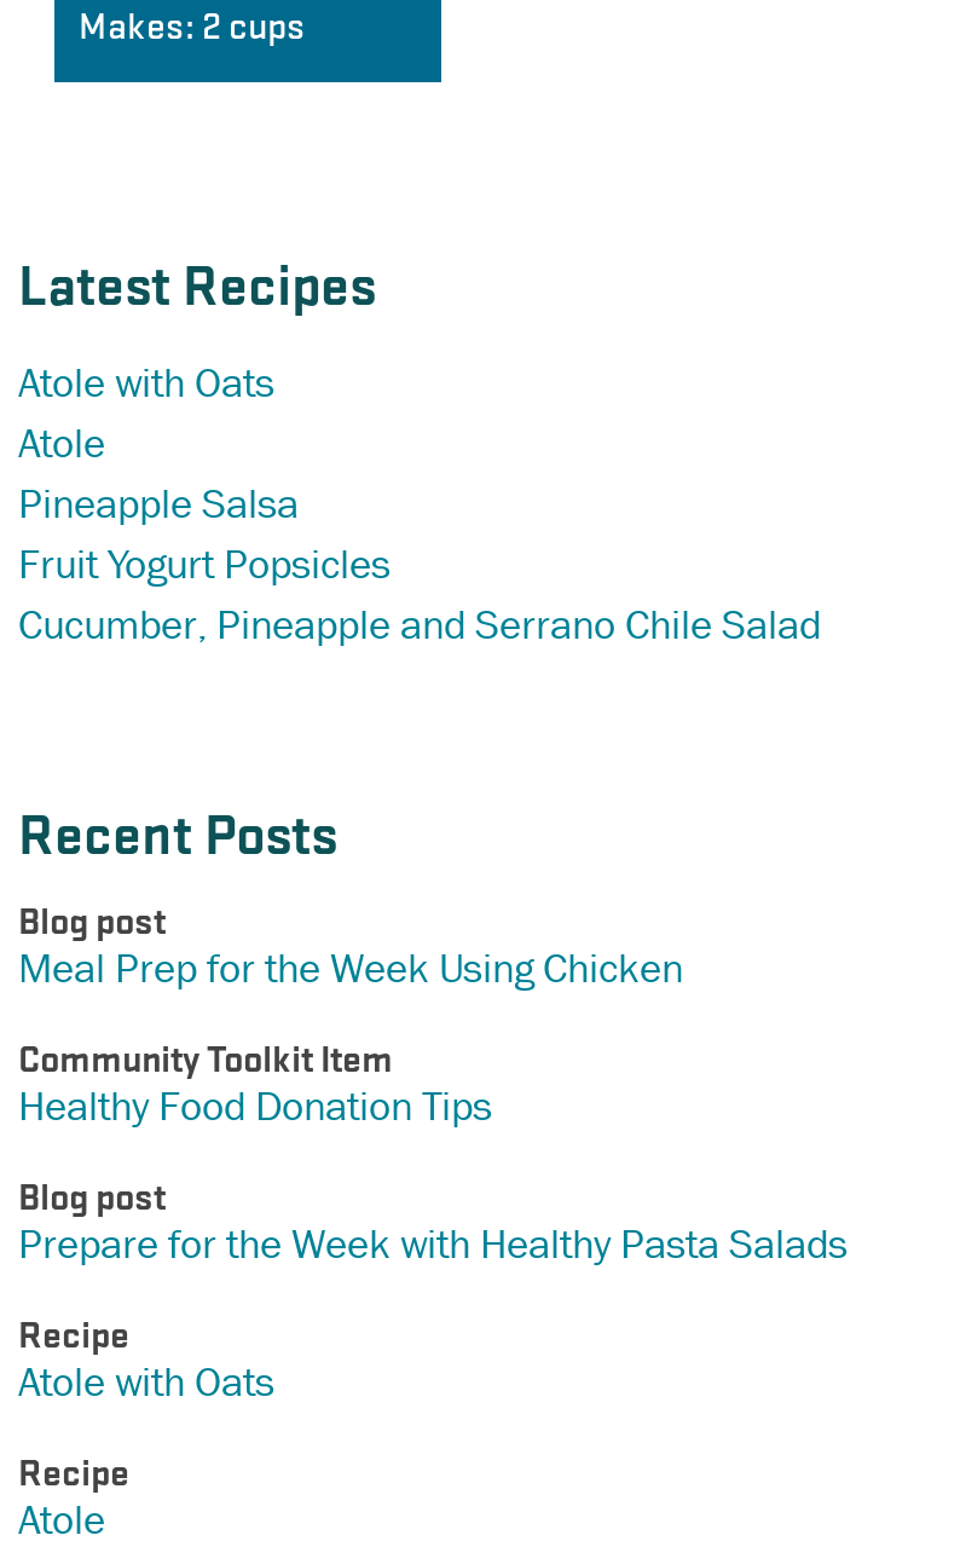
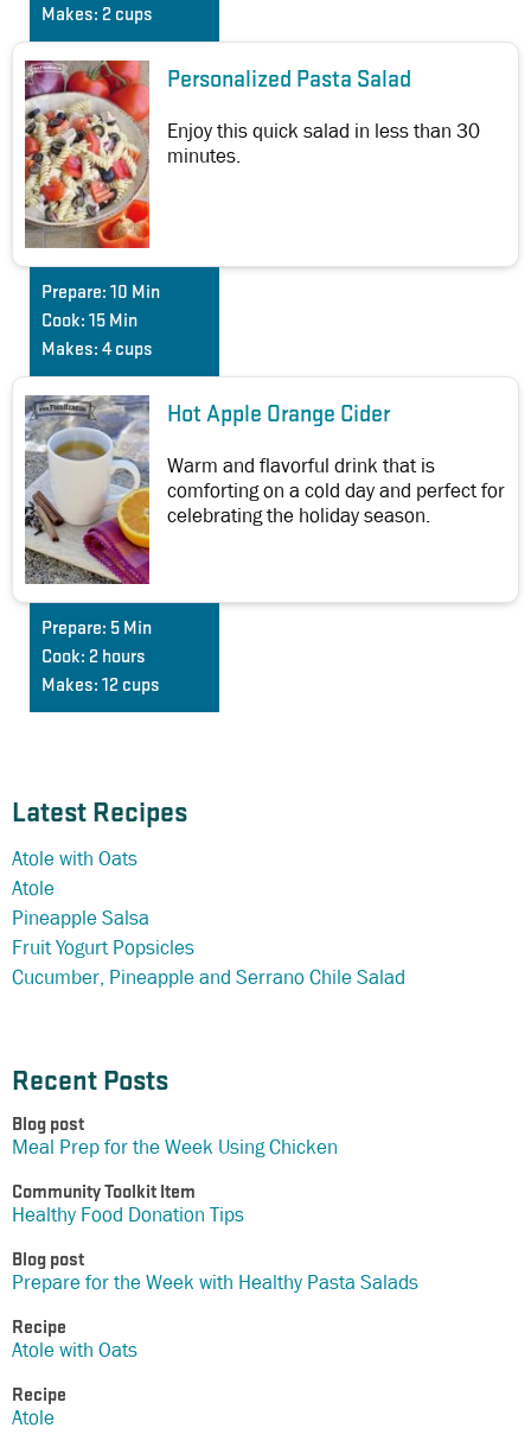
+ [image]
+ Personalized Pasta Salad
+ Enjoy this quick salad in less than 30
+ minutes.

+ [image]
+ Prepare: 10 Min
+ Cook: 15 Min
+ Makes: 4 cups
+ Hot Apple Orange Cider
+ Warm and flavorful drink that is
+ comforting on a cold day and perfect for
+ celebrating the holiday season.

+ Prepare: 5 Min
+ Cook: 2 hours
+ Makes: 12 cups
